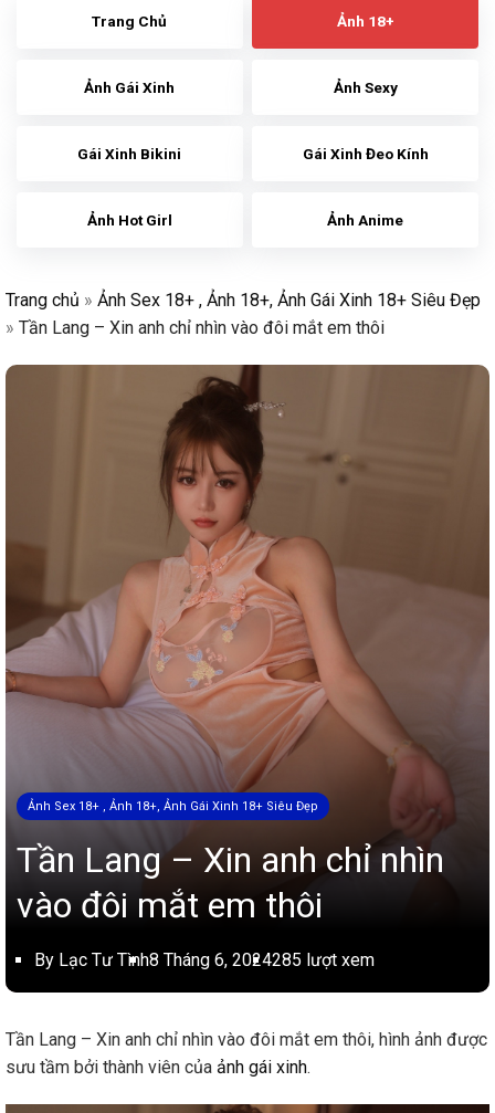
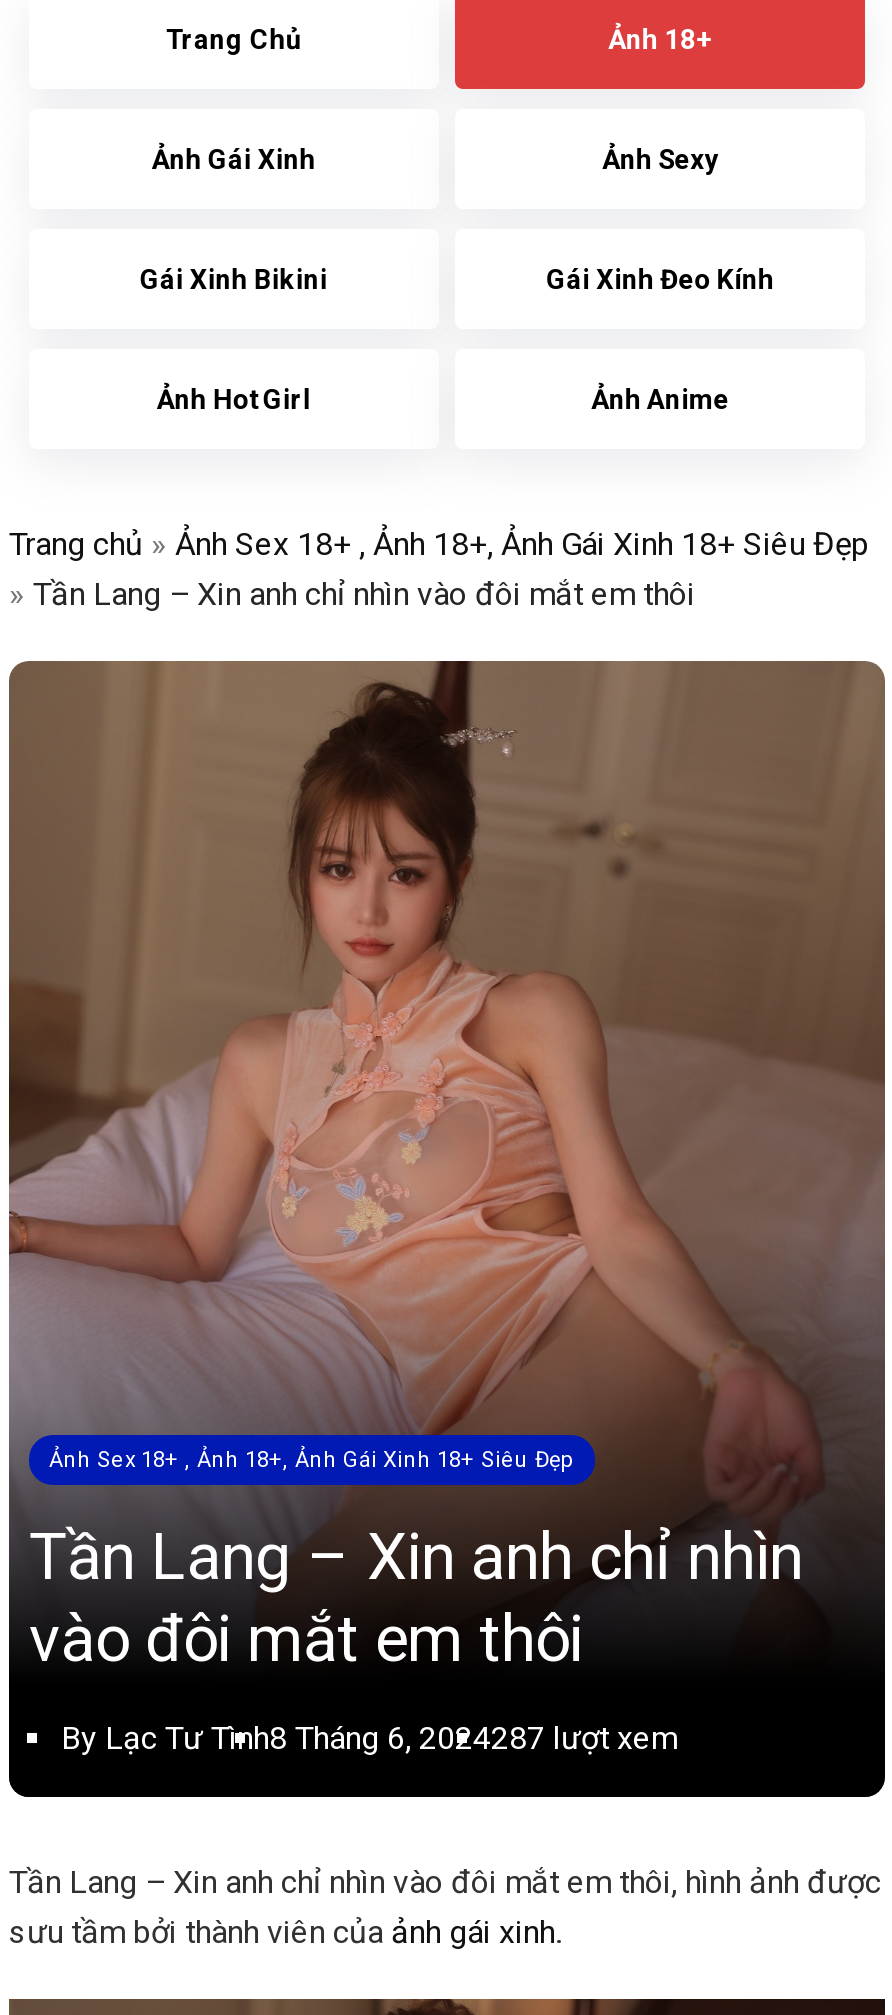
- By Lạc Tư Tình8 Tháng 6, 2024285 lượt xem
+ By Lạc Tư Tình8 Tháng 6, 2024287 lượt xem
